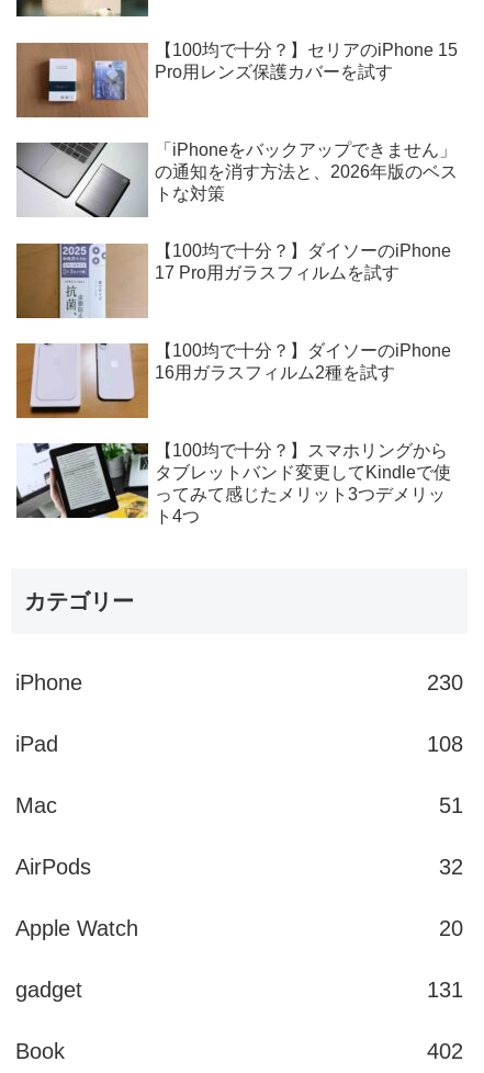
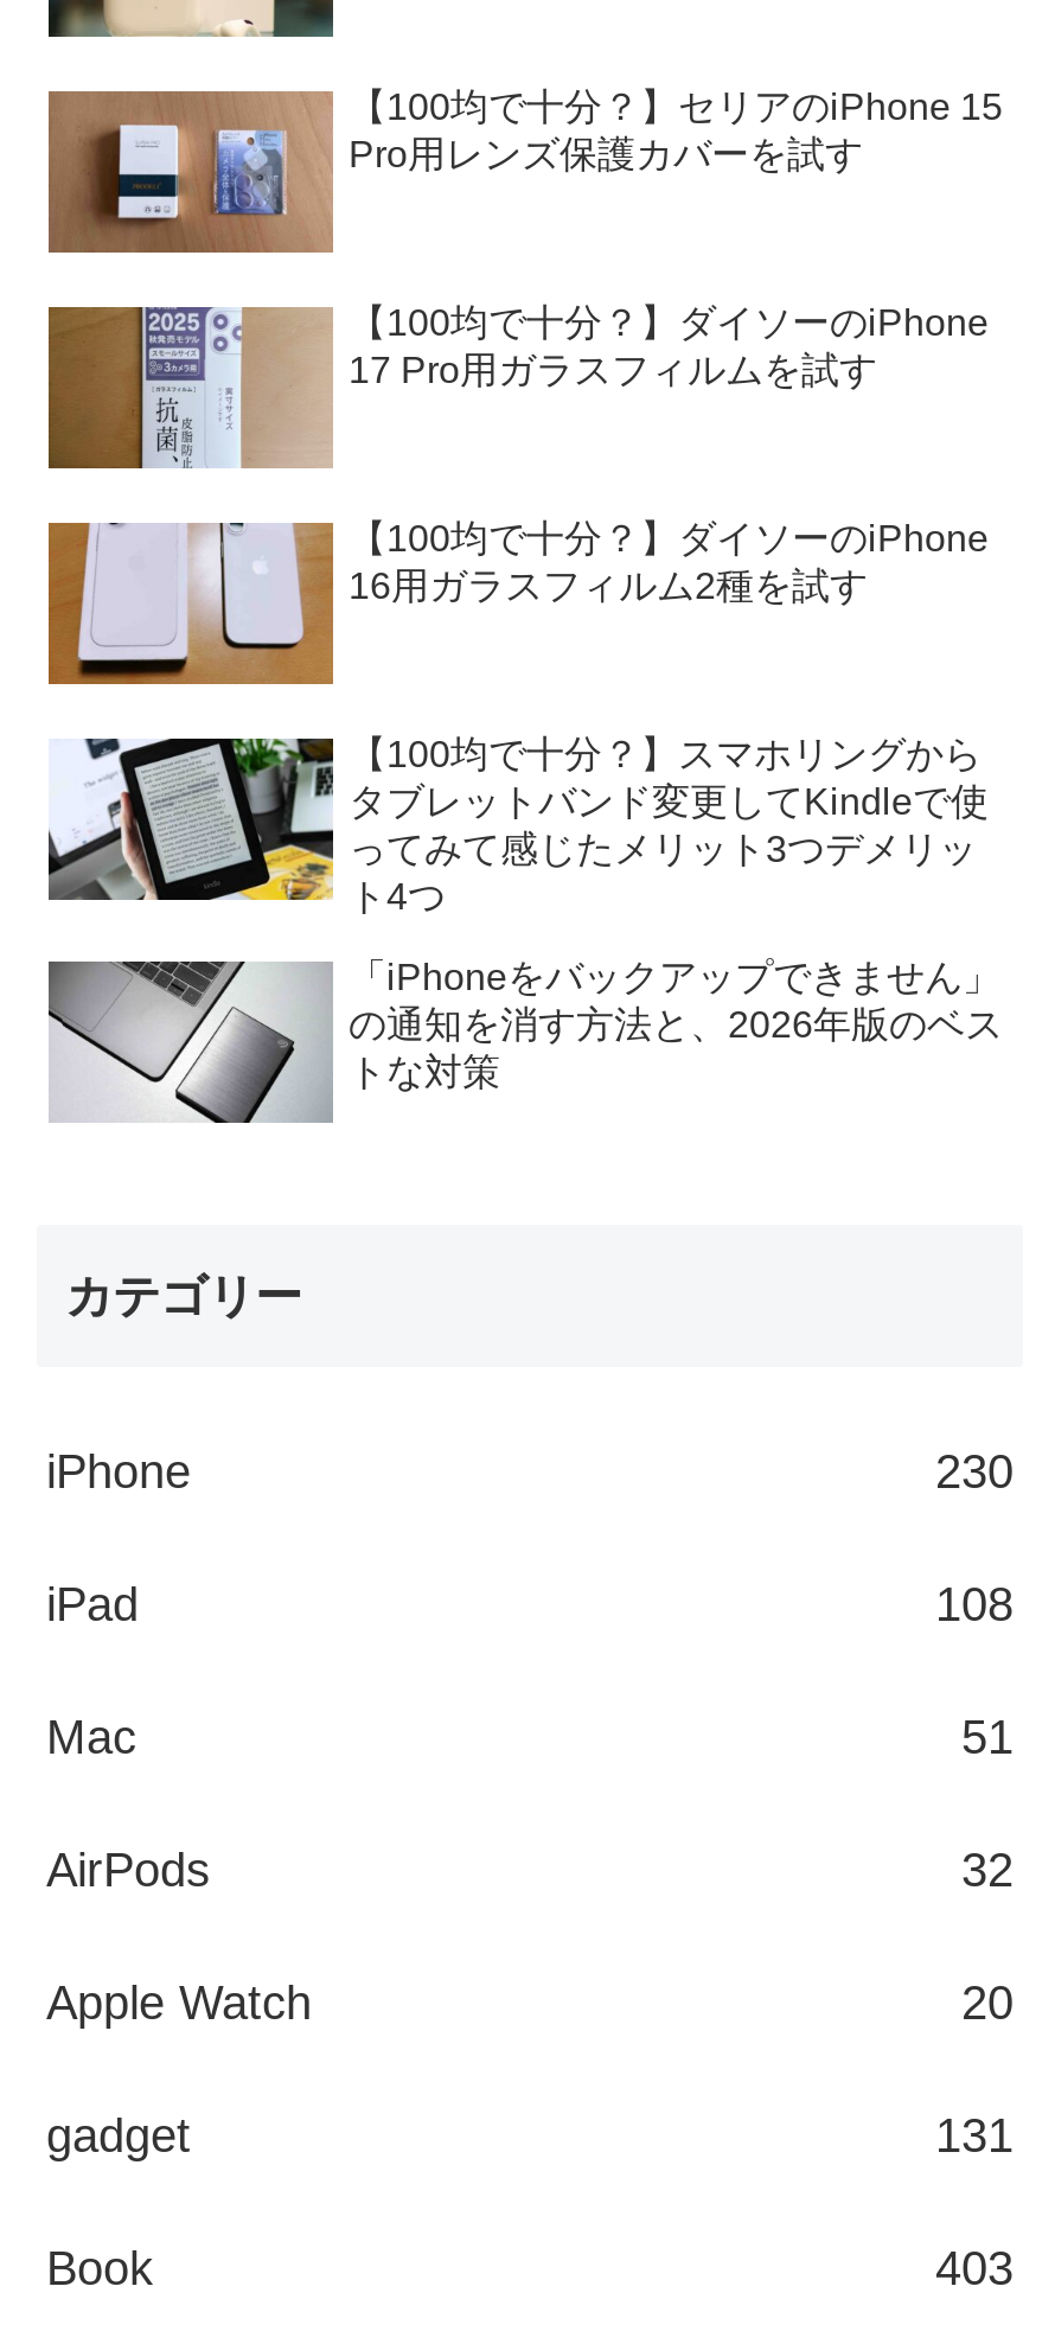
moved down: [image] | 「iPhoneをバックアップできません」 | の通知を消す方法と、2026年版のベス | トな対策

moved up: [image] | 【100均で十分？】ダイソーのiPhone | 17 Pro用ガラスフィルムを試す | ... | ってみて感じたメリット3つデメリッ | ト4つ

- 402
+ 403
